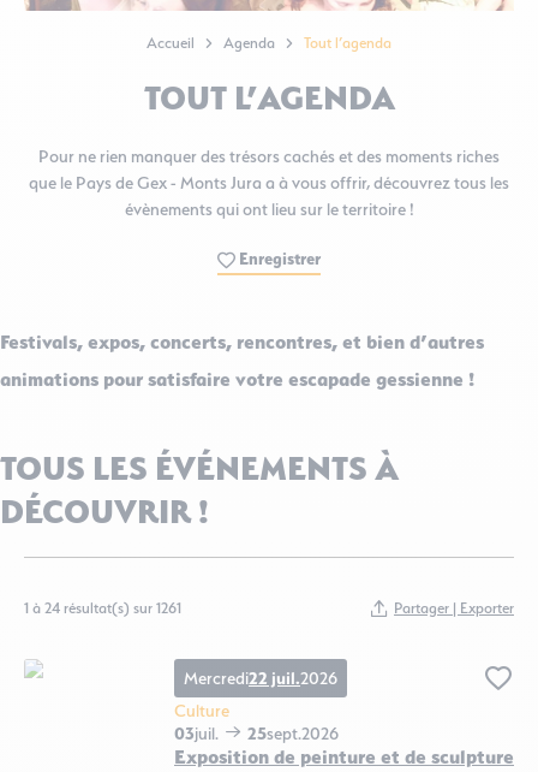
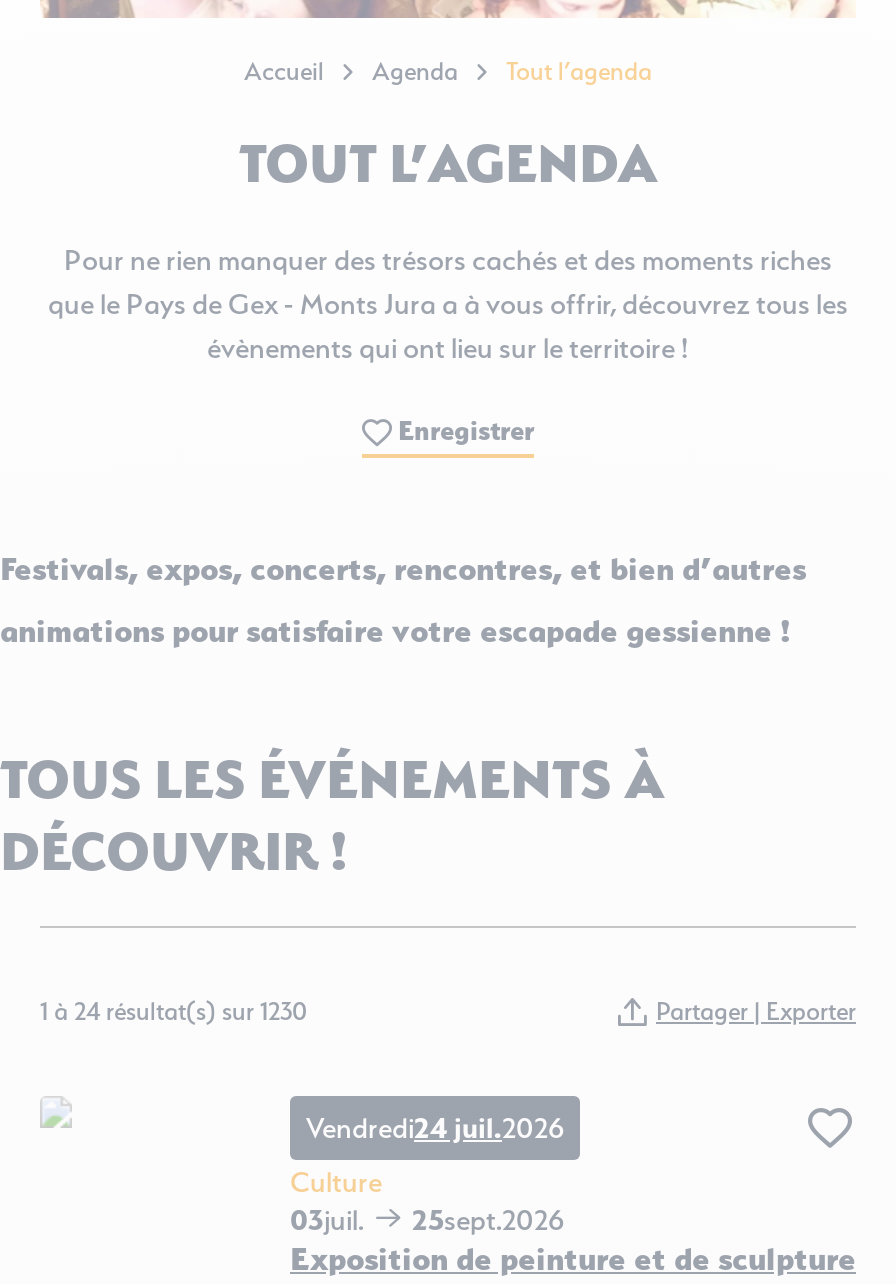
- 1 à 24 résultat(s) sur 1261
+ 1 à 24 résultat(s) sur 1230

- Mercredi22 juil.2026
+ Vendredi24 juil.2026
